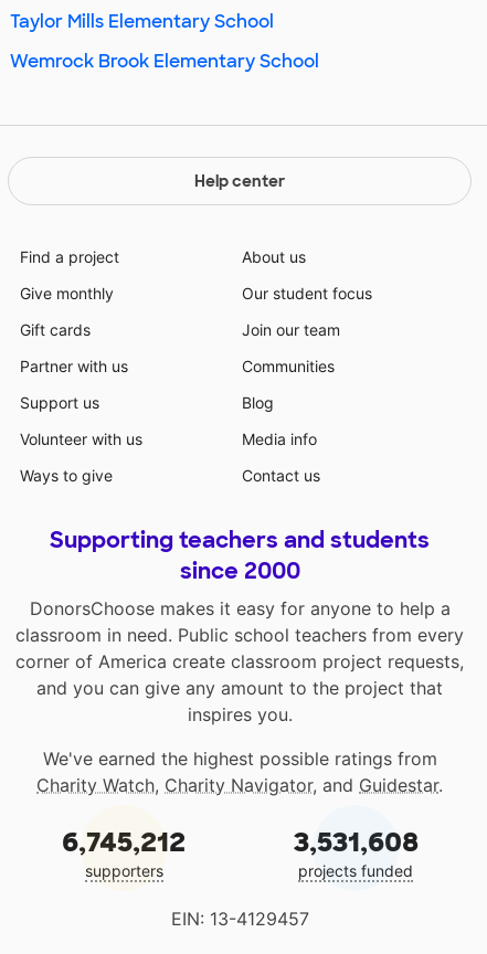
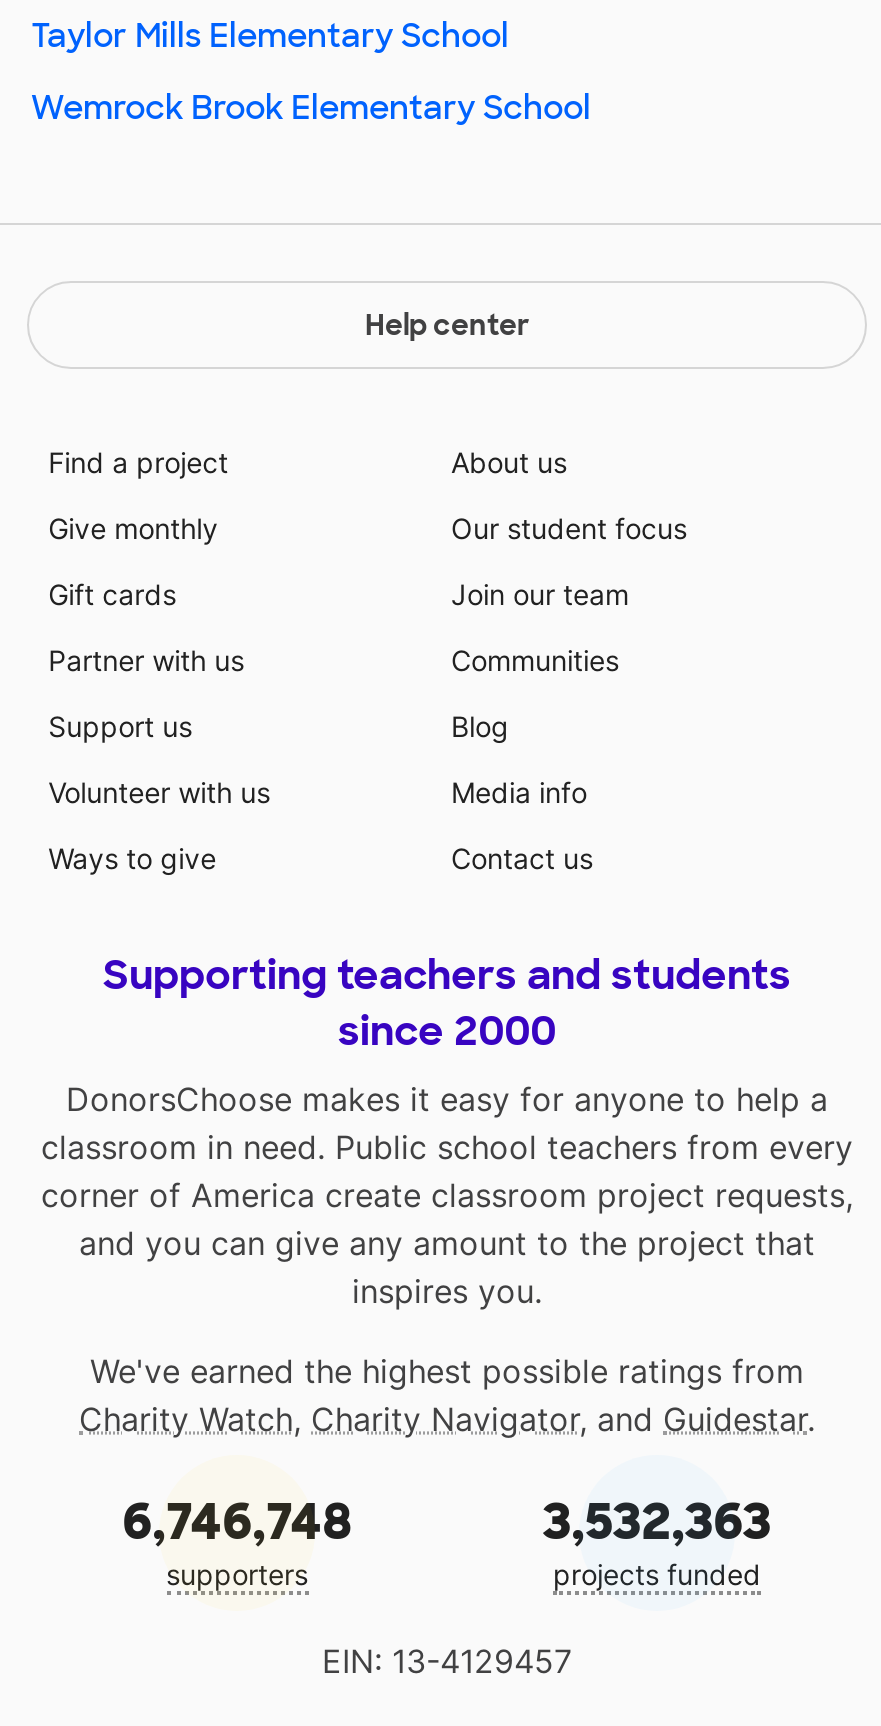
- 6,745,212
+ 6,746,748

- 3,531,608
+ 3,532,363
